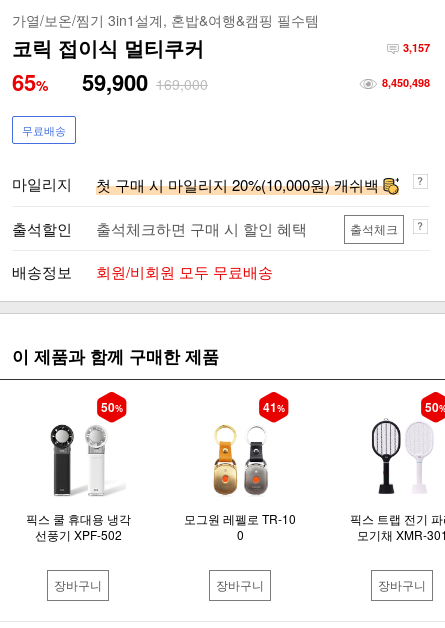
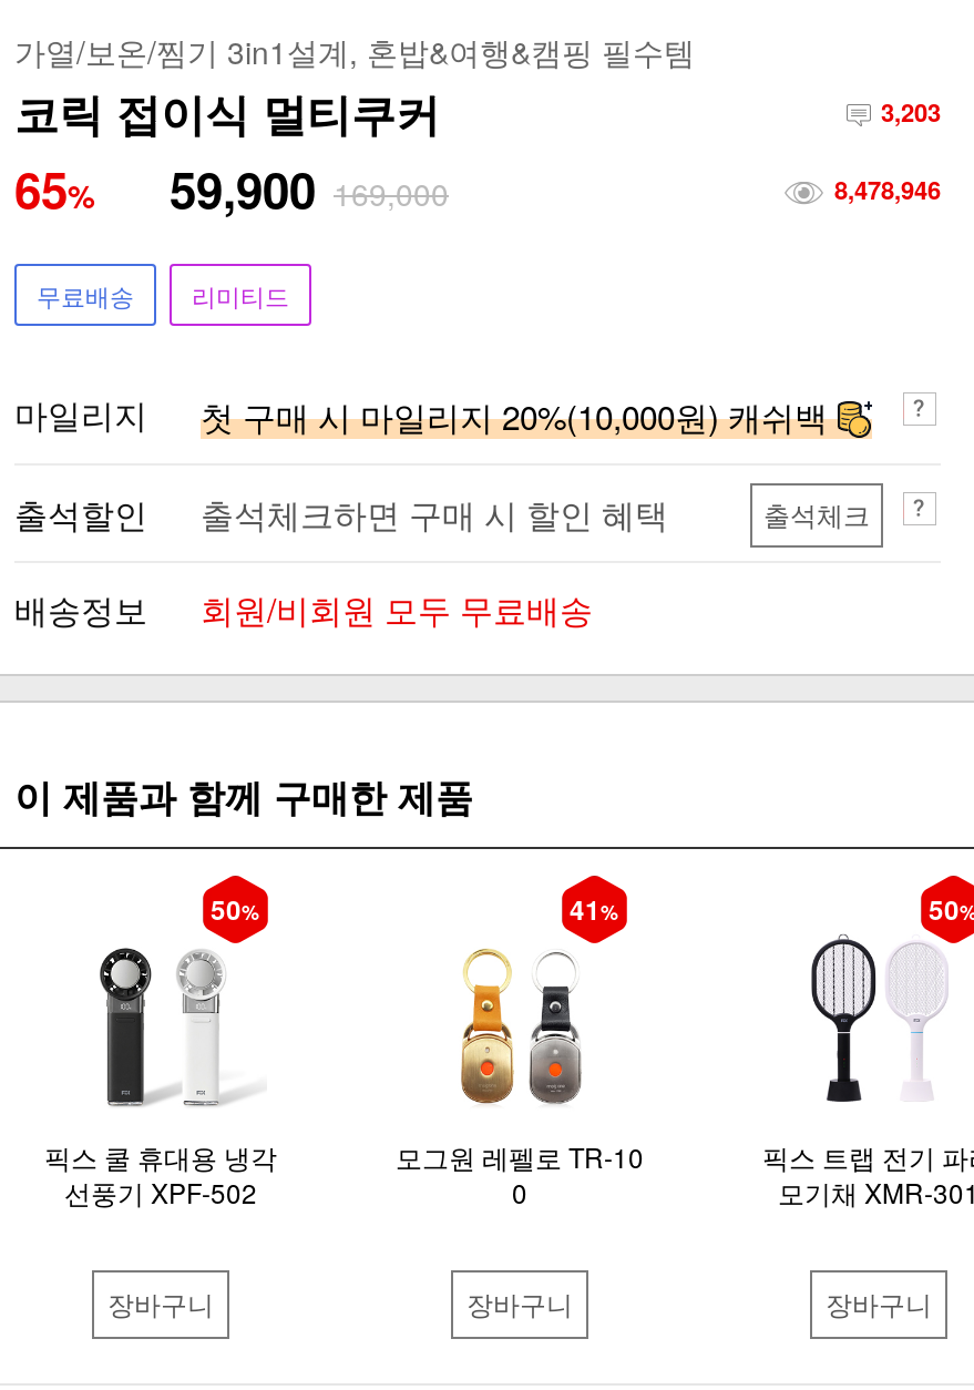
- 3,157
+ 3,203

- 8,450,498
+ 8,478,946

+ 리미티드
